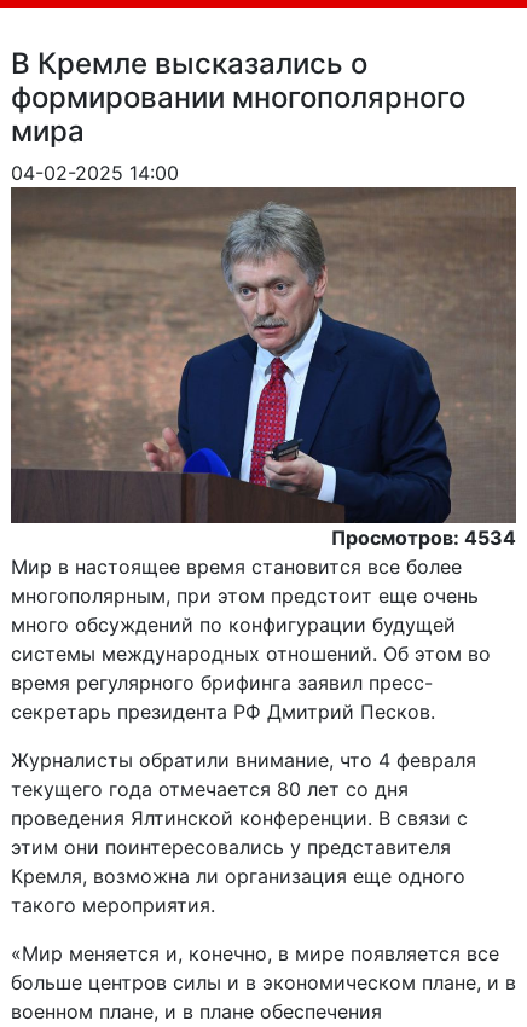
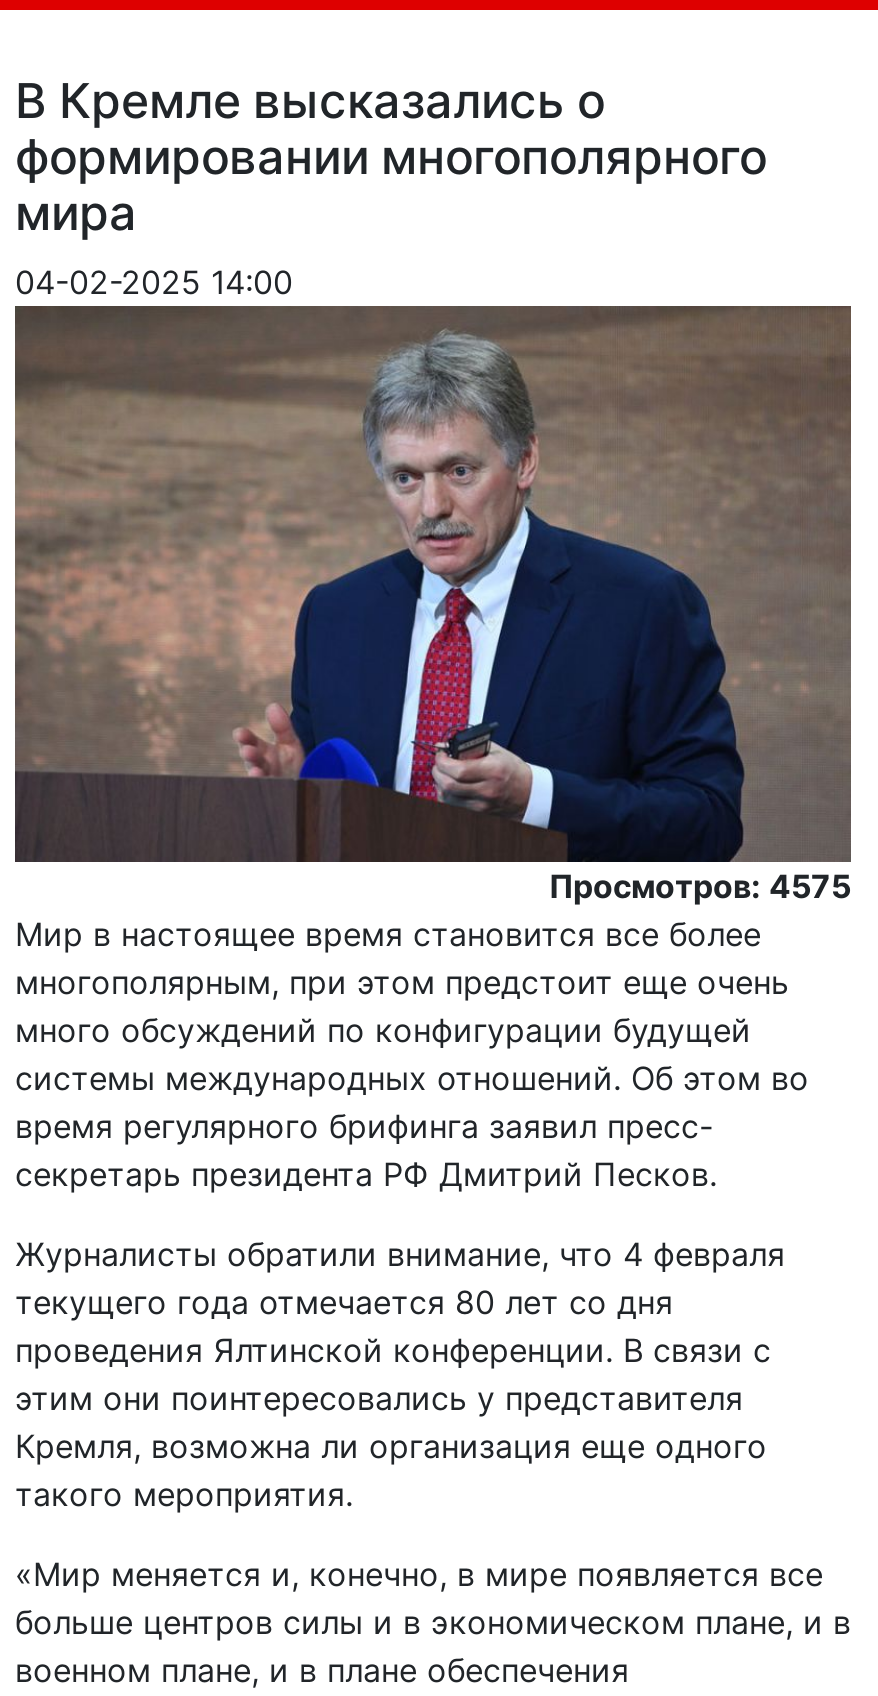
- Просмотров: 4534
+ Просмотров: 4575
